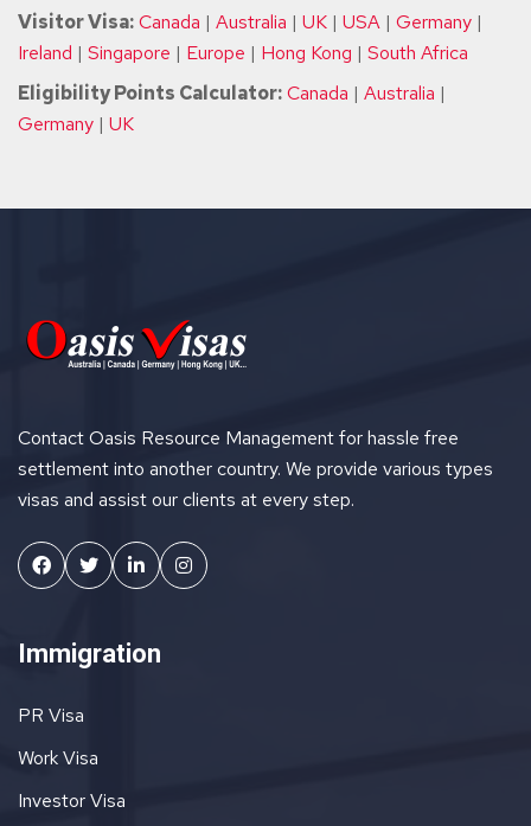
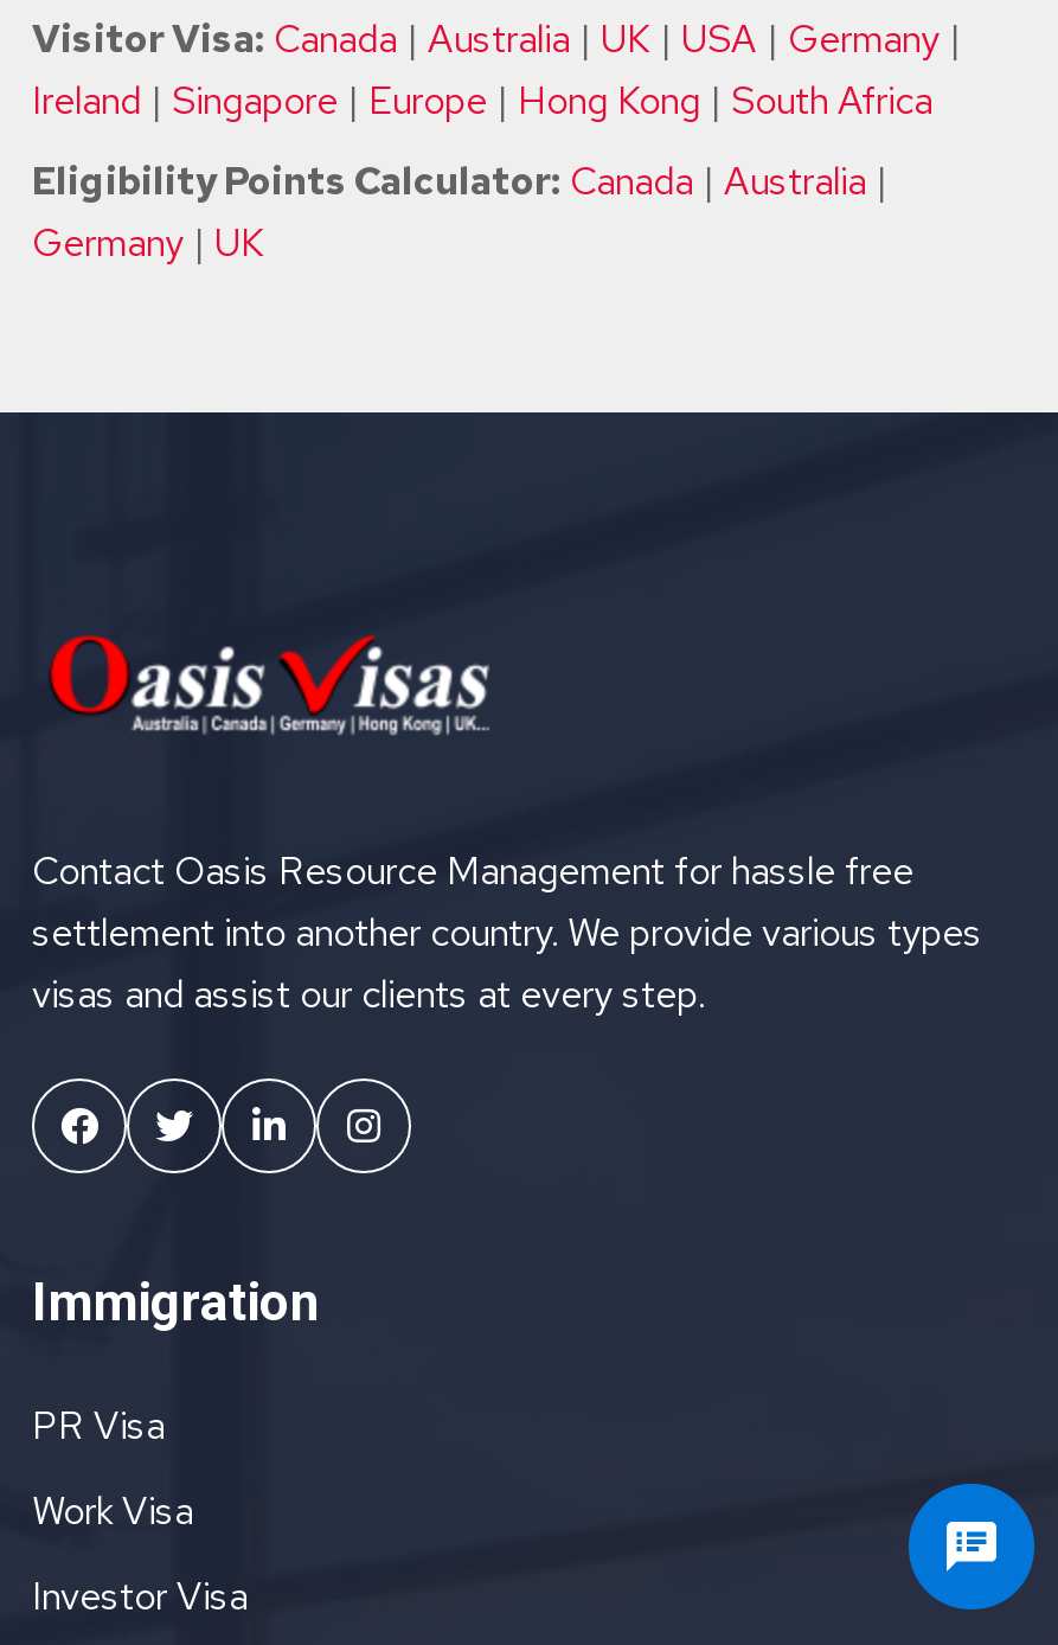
+ [image]
